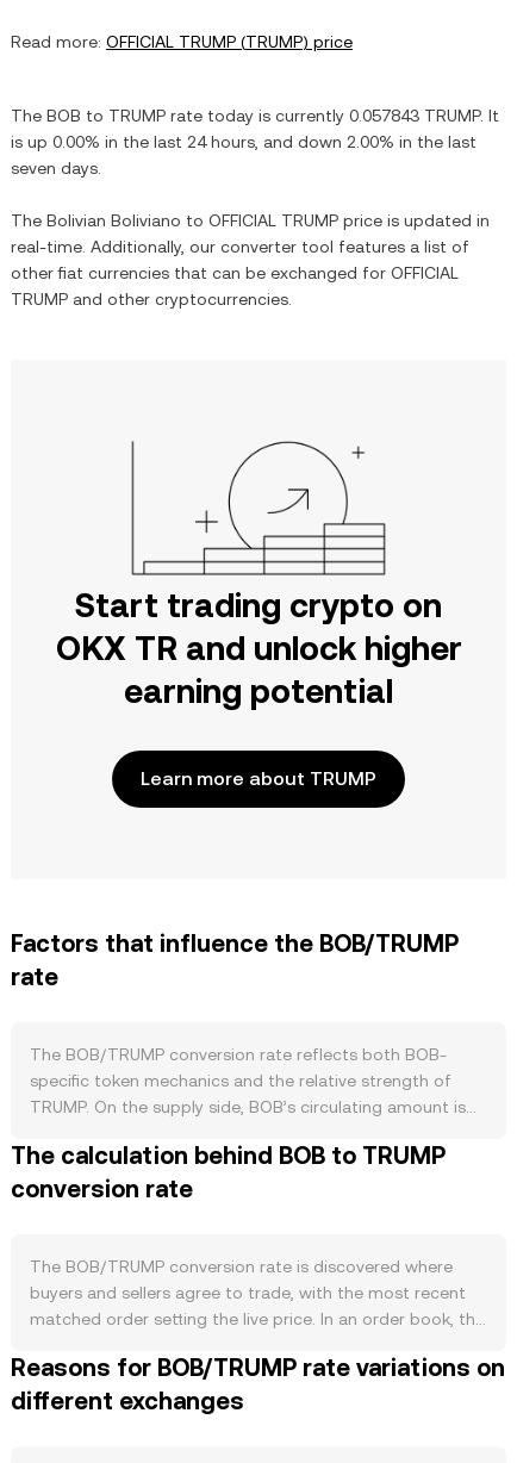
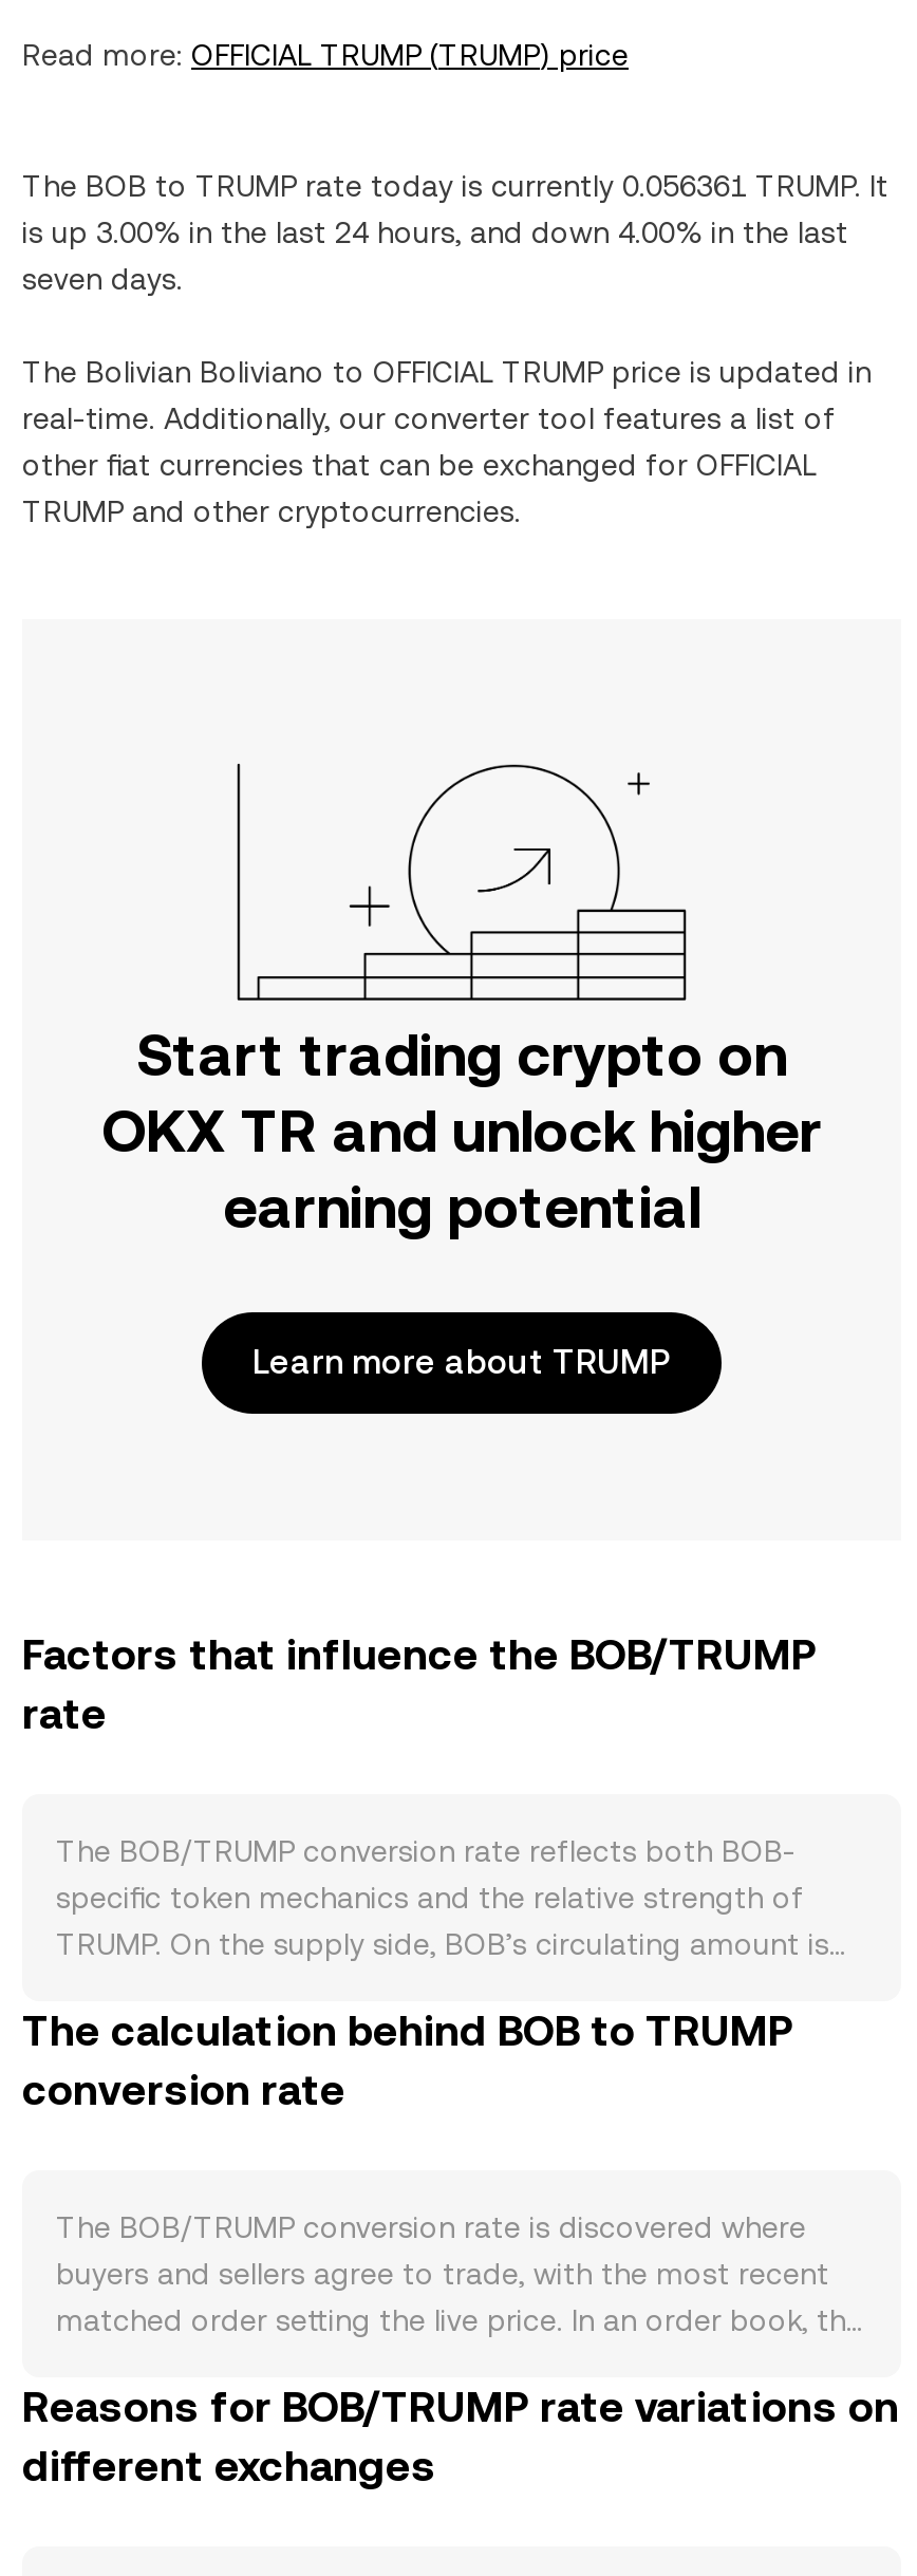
- The BOB to TRUMP rate today is currently 0.057843 TRUMP. It
+ The BOB to TRUMP rate today is currently 0.056361 TRUMP. It

- is up 0.00% in the last 24 hours, and down 2.00% in the last
+ is up 3.00% in the last 24 hours, and down 4.00% in the last
